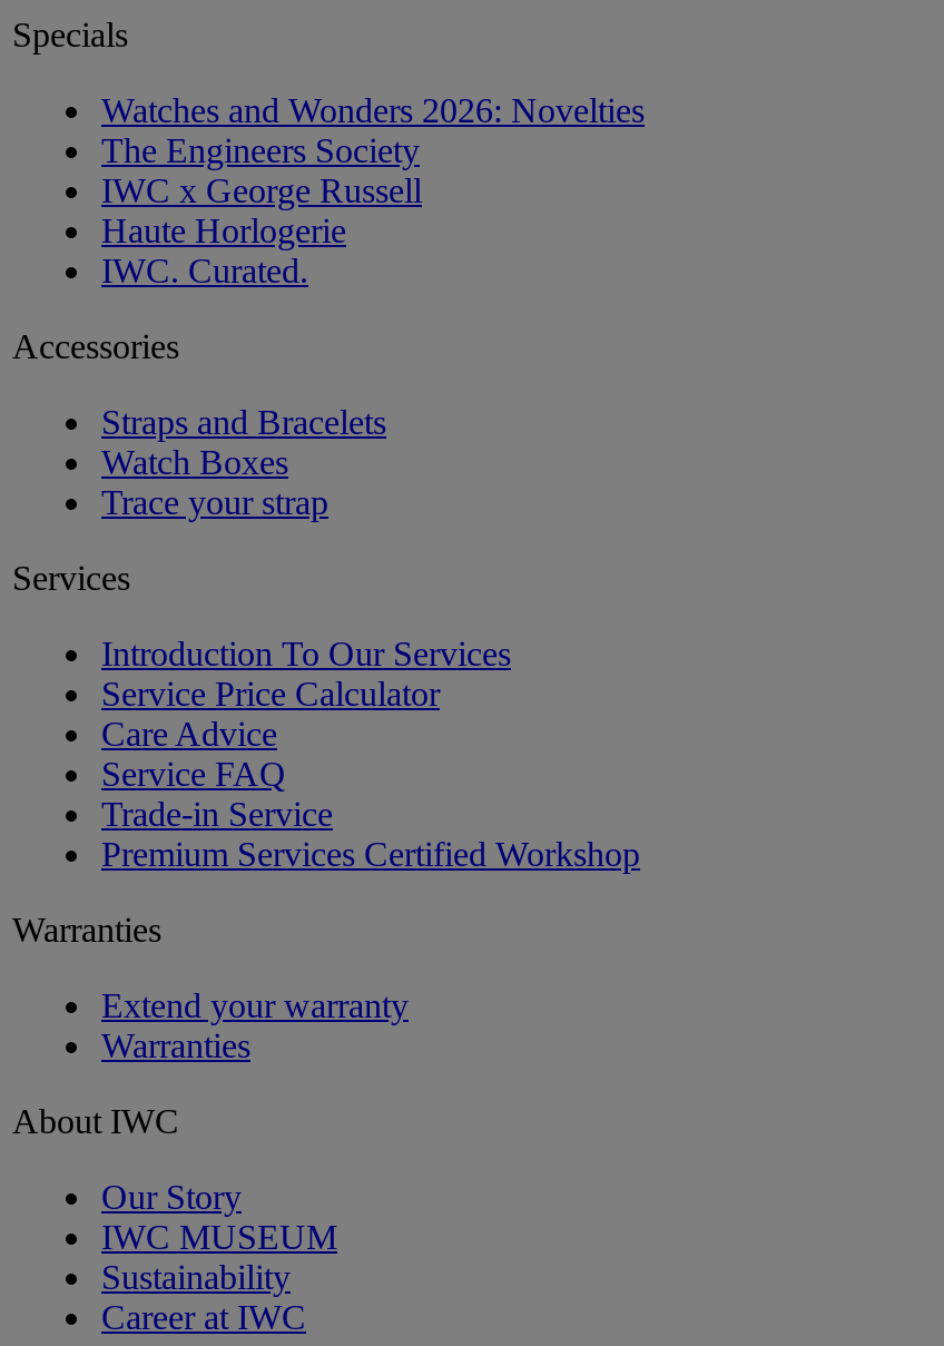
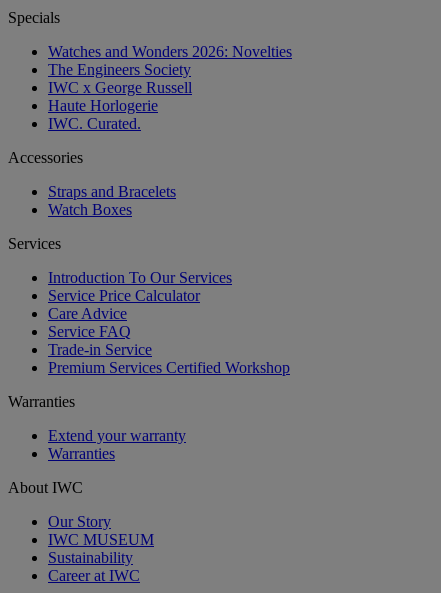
- Trace your strap
